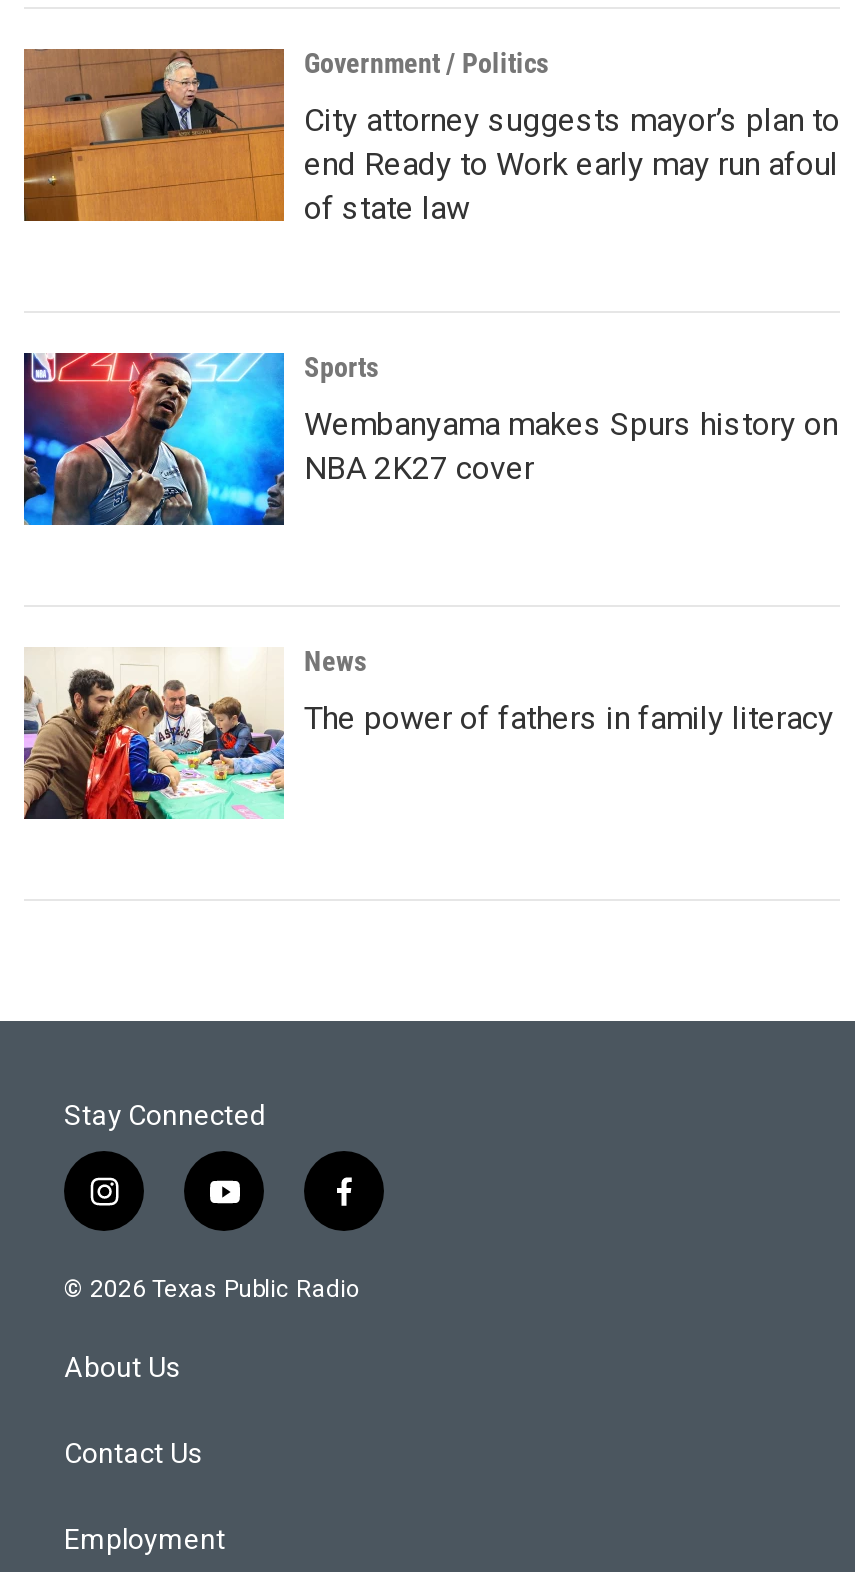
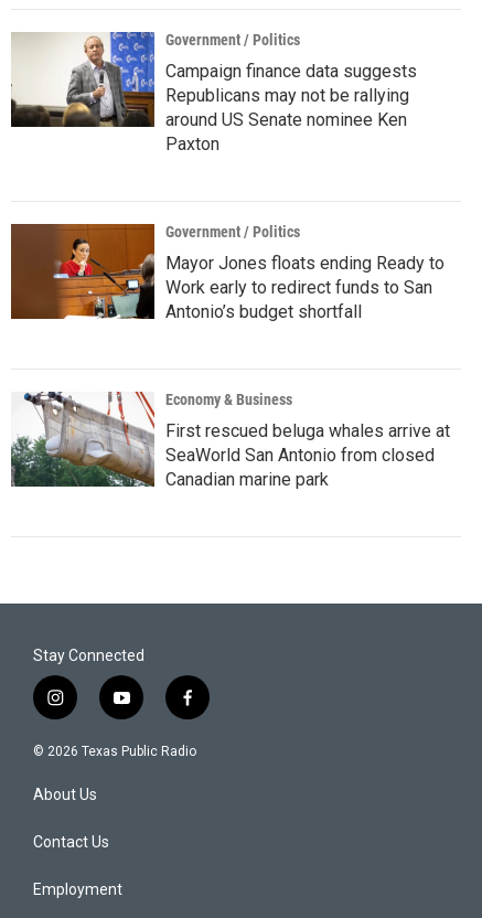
- [image]
- City attorney suggests mayor’s plan to
- end Ready to Work early may run afoul
- of state law
+ [image]
+ Campaign finance data suggests
+ Republicans may not be rallying
+ around US Senate nominee Ken
+ Paxton

- [image]
- Sports
+ [image]
+ Government / Politics

- Wembanyama makes Spurs history on
- NBA 2K27 cover
+ Mayor Jones floats ending Ready to
+ Work early to redirect funds to San
+ Antonio’s budget shortfall

- [image]
- News
+ [image]
+ Economy & Business

- The power of fathers in family literacy
+ First rescued beluga whales arrive at
+ SeaWorld San Antonio from closed
+ Canadian marine park
